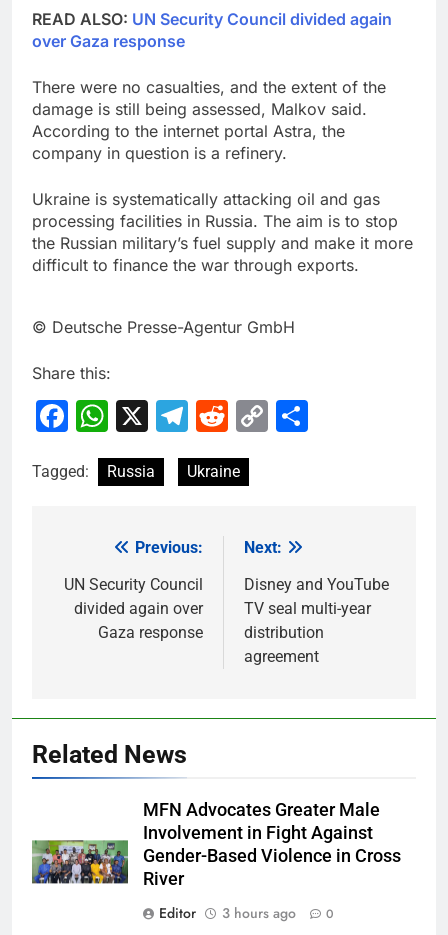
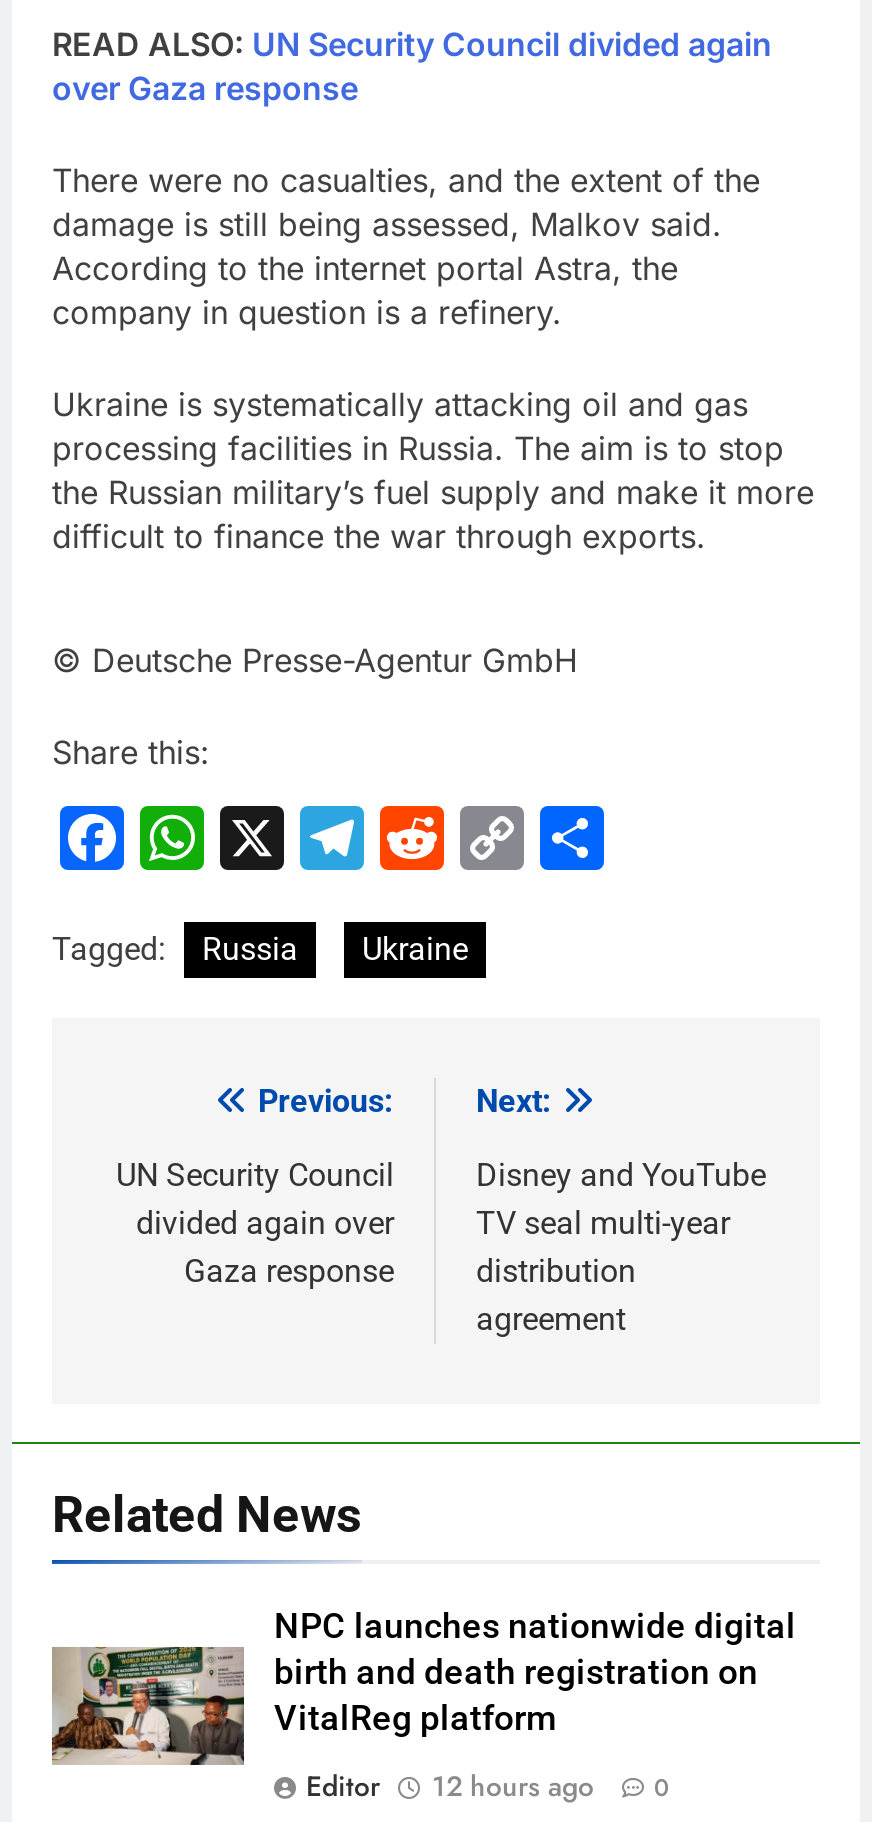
- [image]
- MFN Advocates Greater Male
- Involvement in Fight Against
- Gender-Based Violence in Cross
- River
+ [image]
+ NPC launches nationwide digital
+ birth and death registration on
+ VitalReg platform

- Editor 3 hours ago 0
+ Editor 12 hours ago 0
